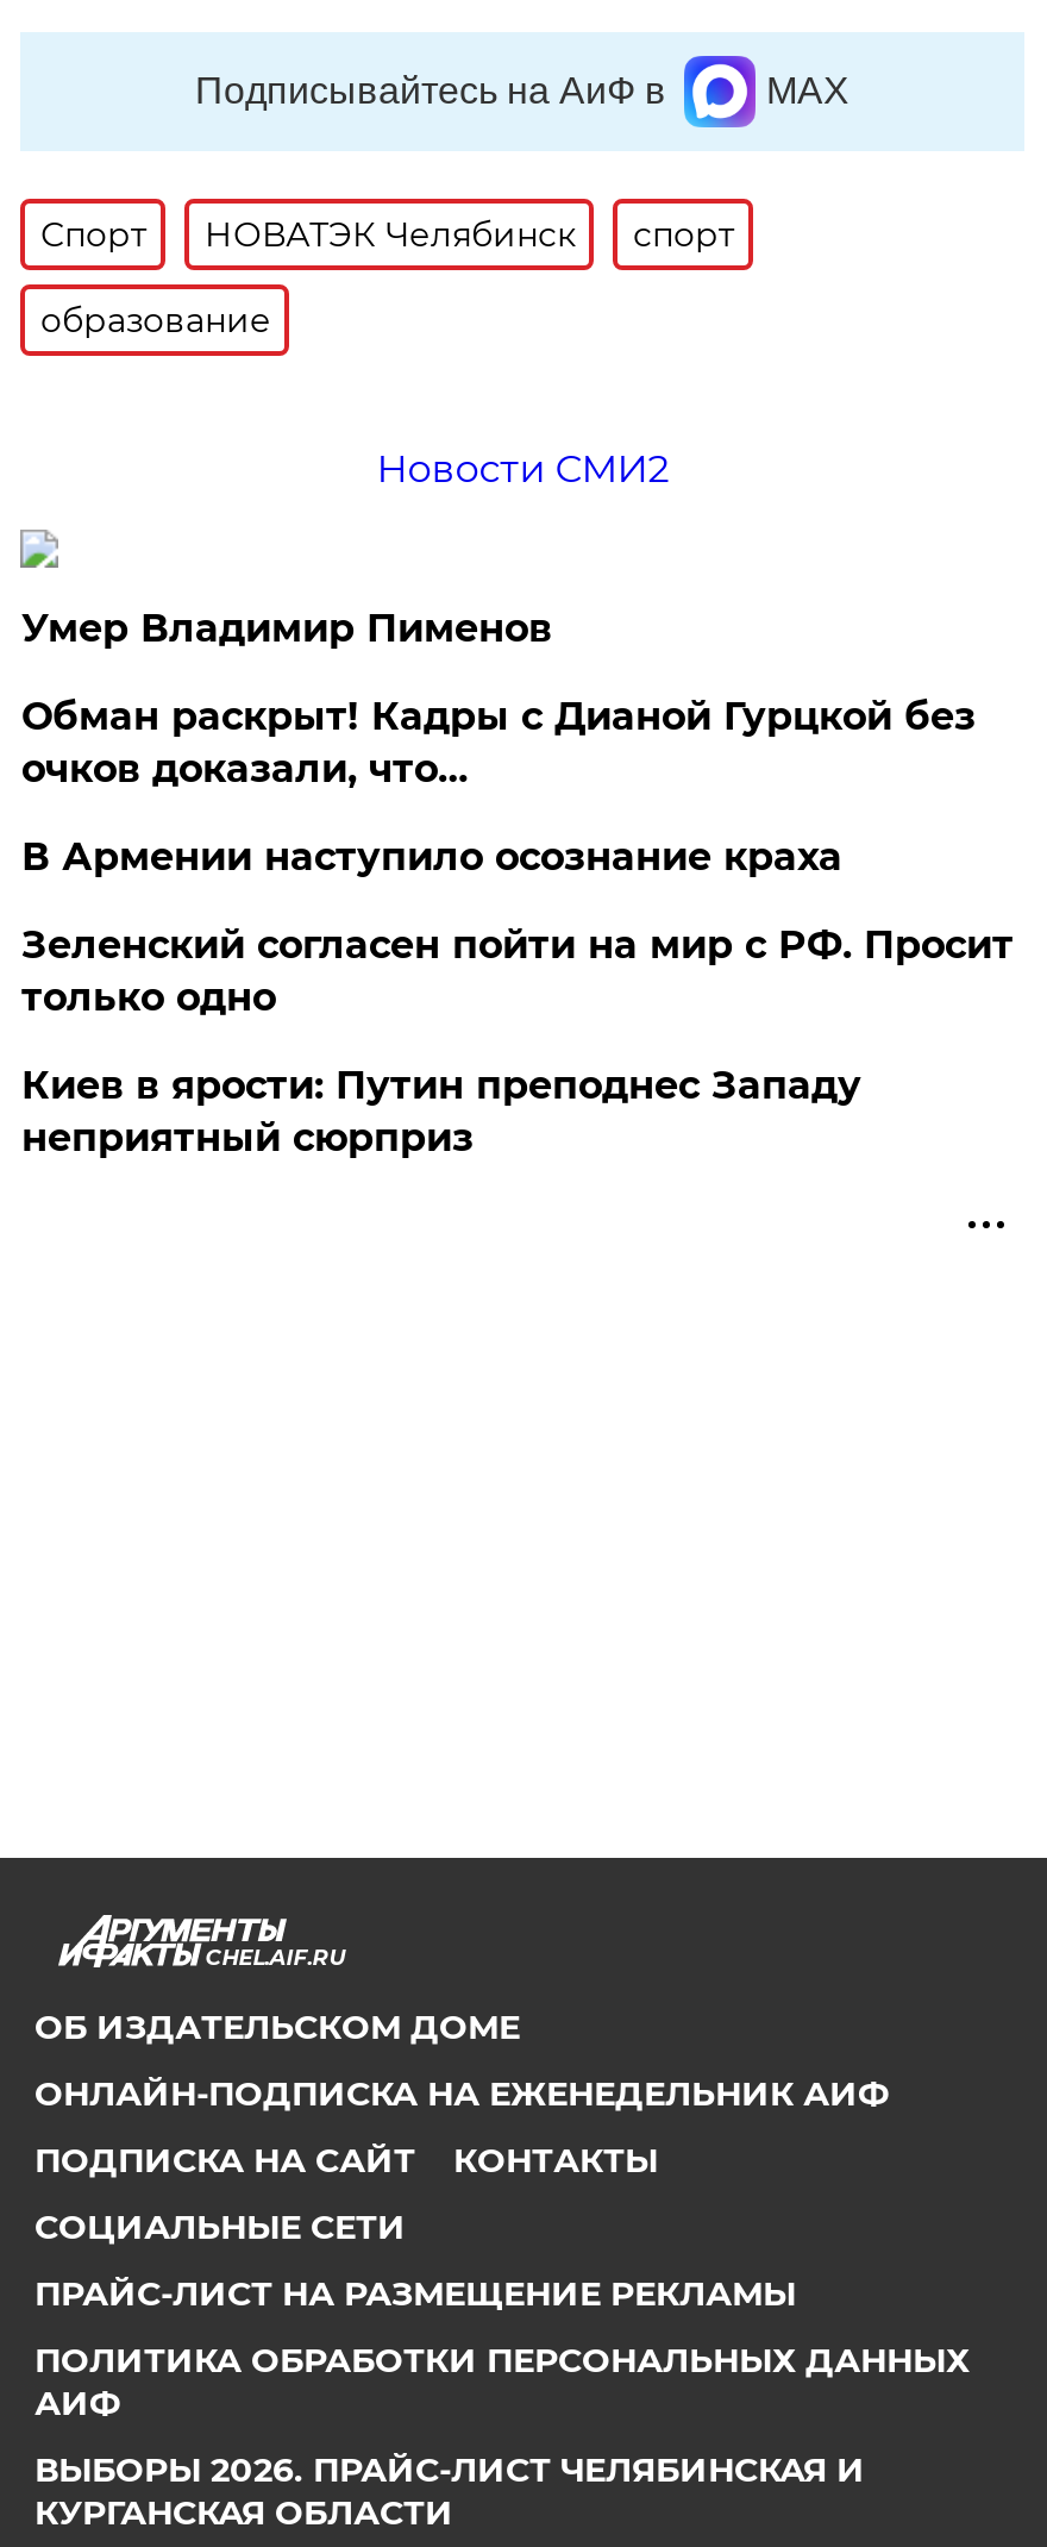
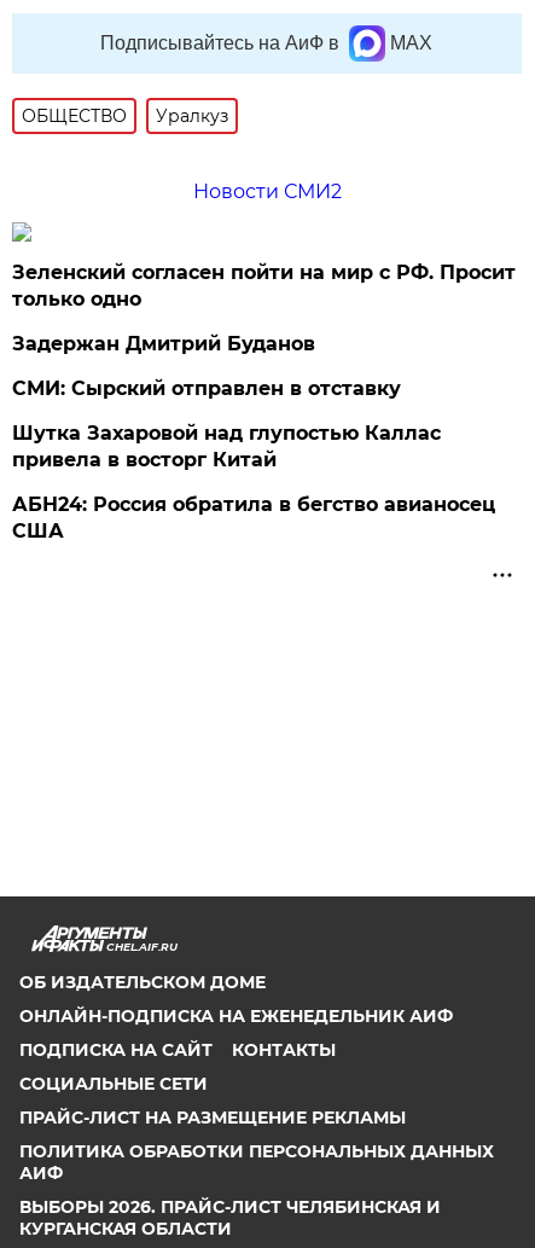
- Спорт
- НОВАТЭК Челябинск
- спорт
- образование
+ ОБЩЕСТВО
+ Уралкуз

- Умер Владимир Пименов
- Обман раскрыт! Кадры с Дианой Гурцкой без
- очков доказали, что…
- В Армении наступило осознание краха

moved up: Зеленский согласен пойти на мир с РФ. Просит | только одно

- Киев в ярости: Путин преподнес Западу
- неприятный сюрприз
+ Задержан Дмитрий Буданов
+ СМИ: Сырский отправлен в отставку
+ Шутка Захаровой над глупостью Каллас
+ привела в восторг Китай
+ АБН24: Россия обратила в бегство авианосец
+ США
